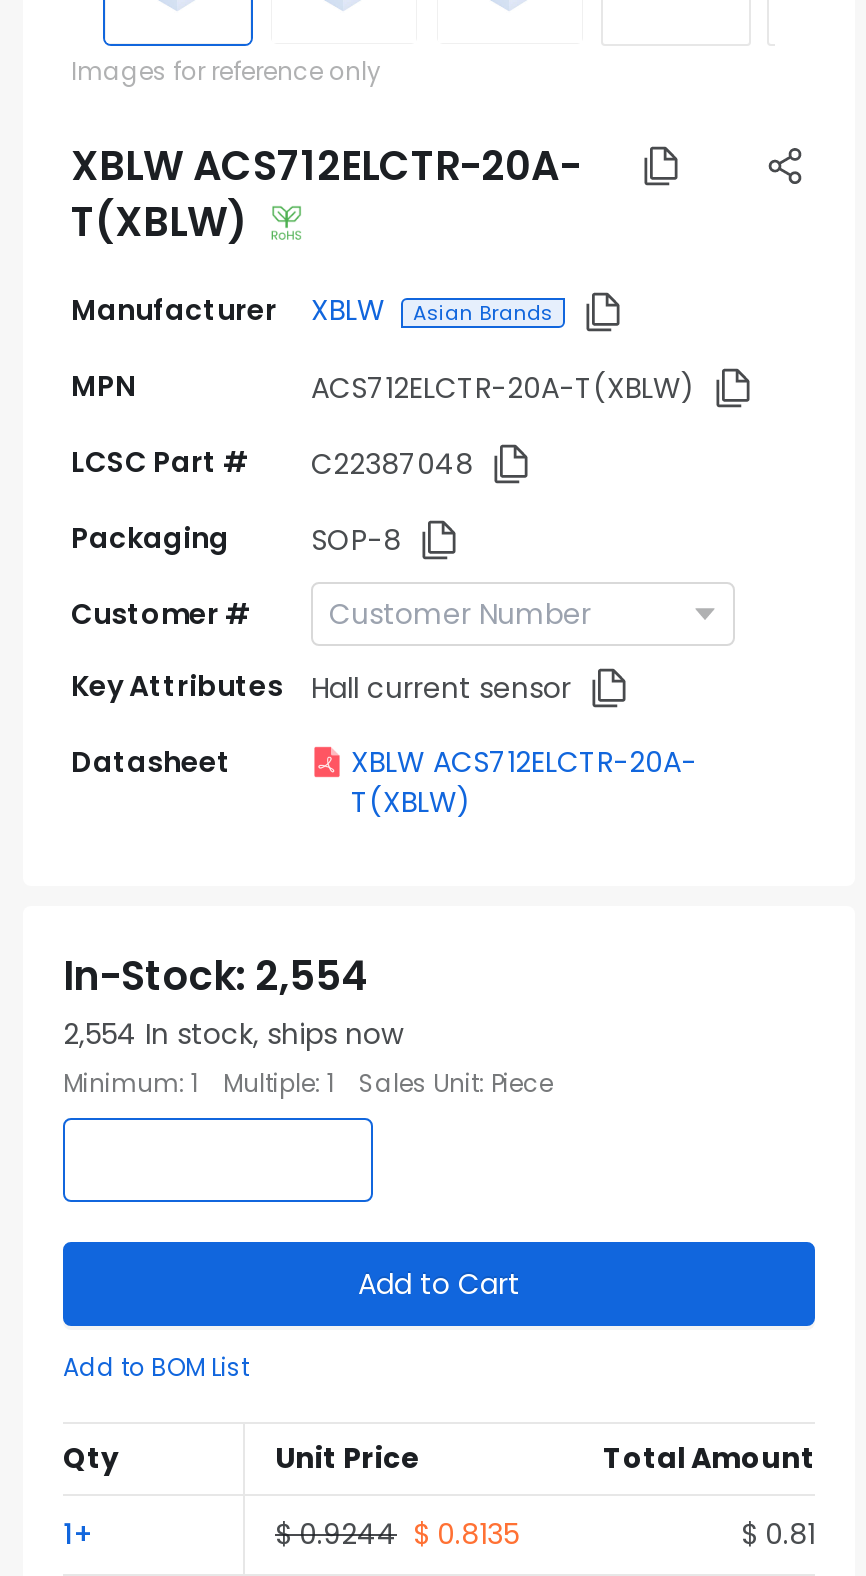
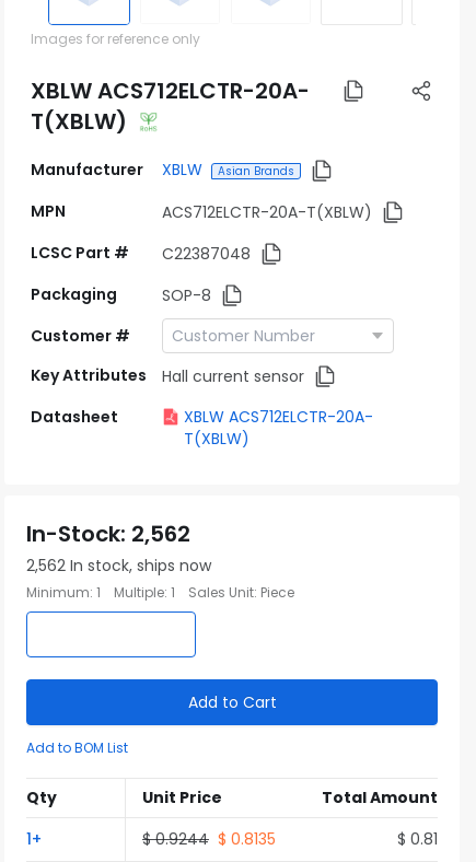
- In-Stock: 2,554
+ In-Stock: 2,562

- 2,554 In stock, ships now
+ 2,562 In stock, ships now
